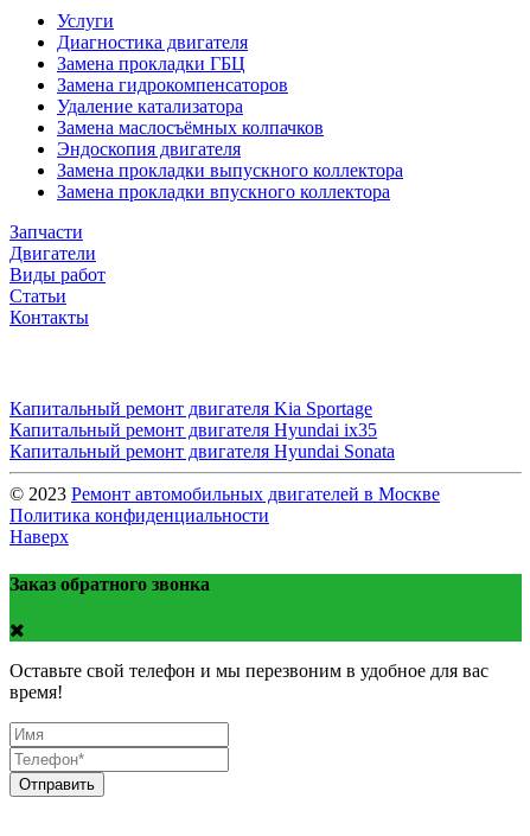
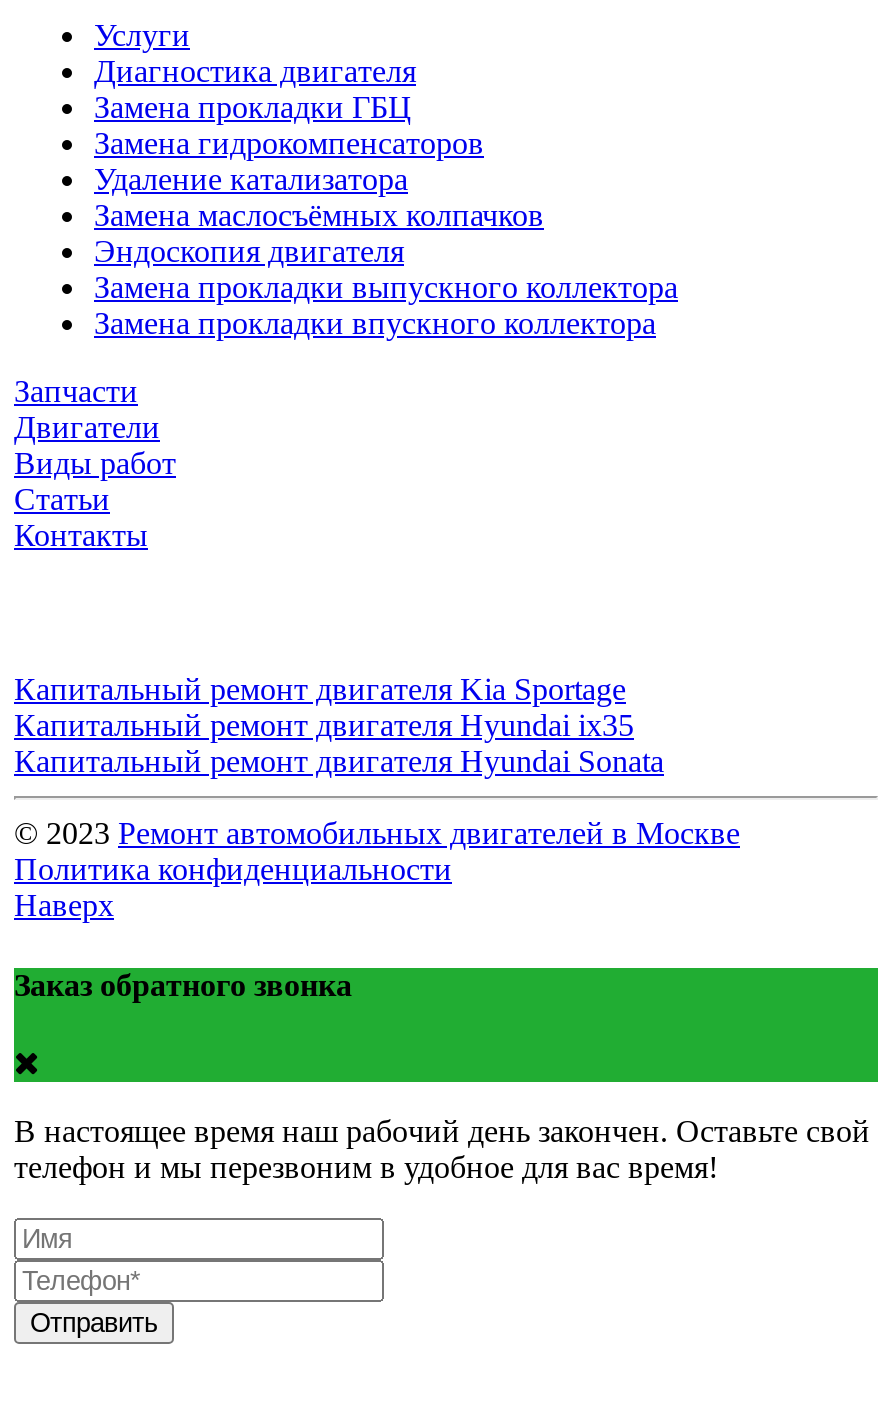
- Оставьте свой телефон и мы перезвоним в удобное для вас
- время!
+ В настоящее время наш рабочий день закончен. Оставьте свой
+ телефон и мы перезвоним в удобное для вас время!
